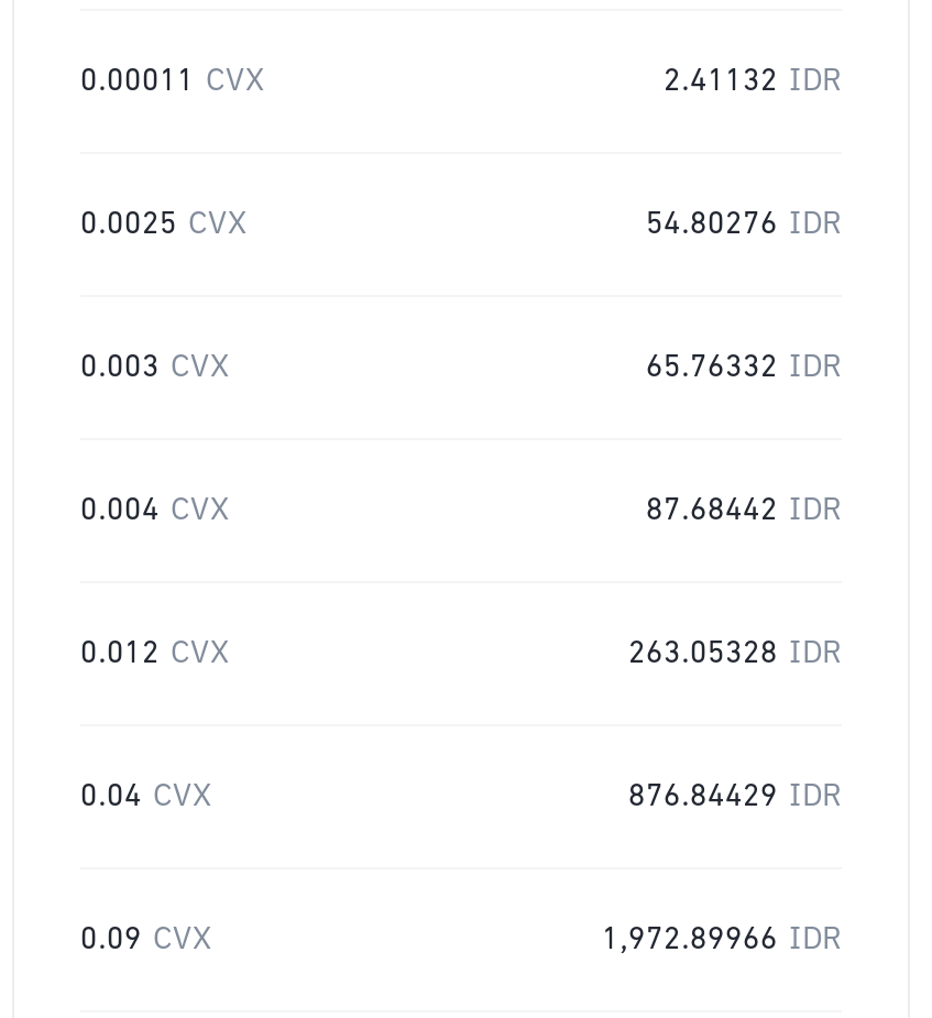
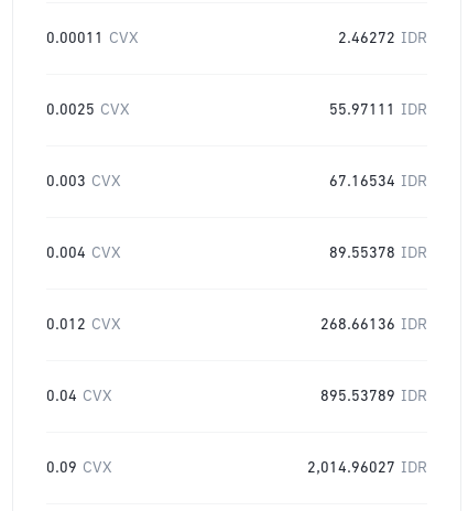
- 2.41132 IDR
+ 2.46272 IDR

- 54.80276 IDR
+ 55.97111 IDR

- 65.76332 IDR
+ 67.16534 IDR

- 87.68442 IDR
+ 89.55378 IDR

- 263.05328 IDR
+ 268.66136 IDR

- 876.84429 IDR
+ 895.53789 IDR

- 1,972.89966 IDR
+ 2,014.96027 IDR
